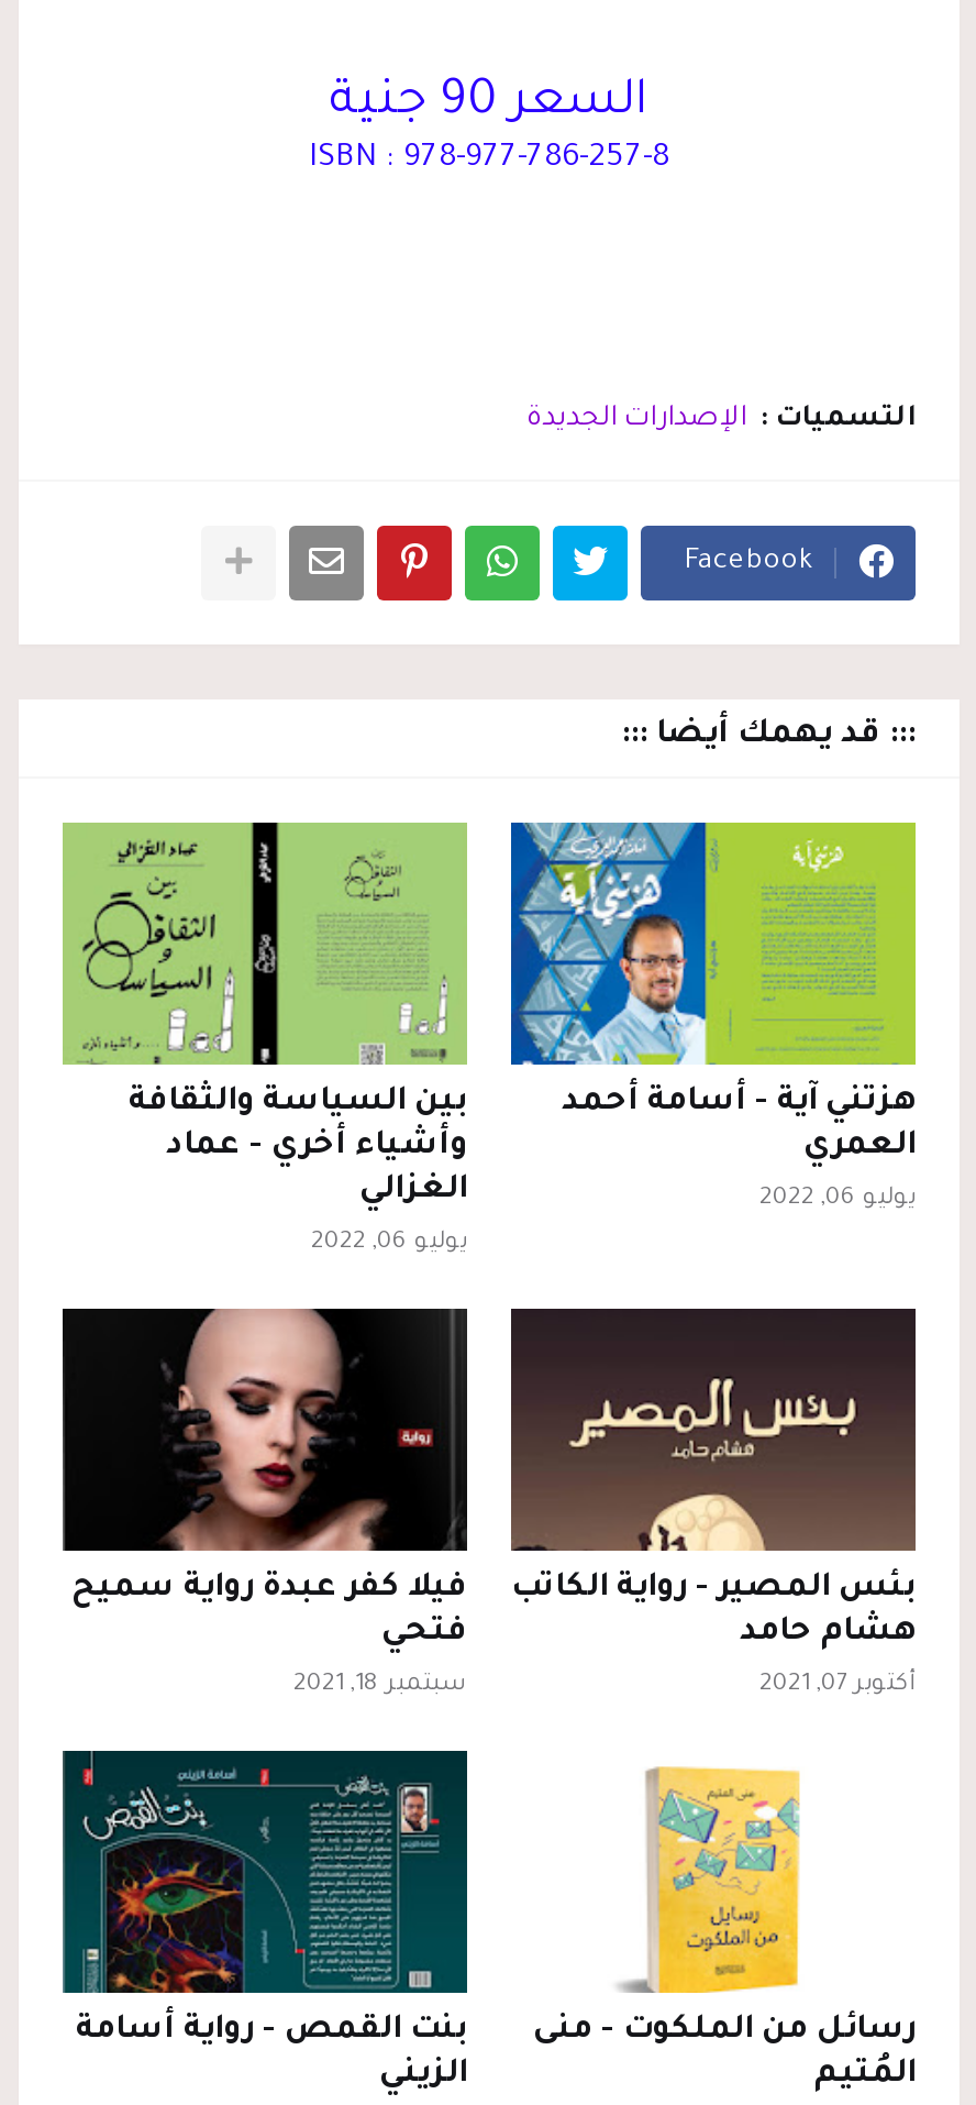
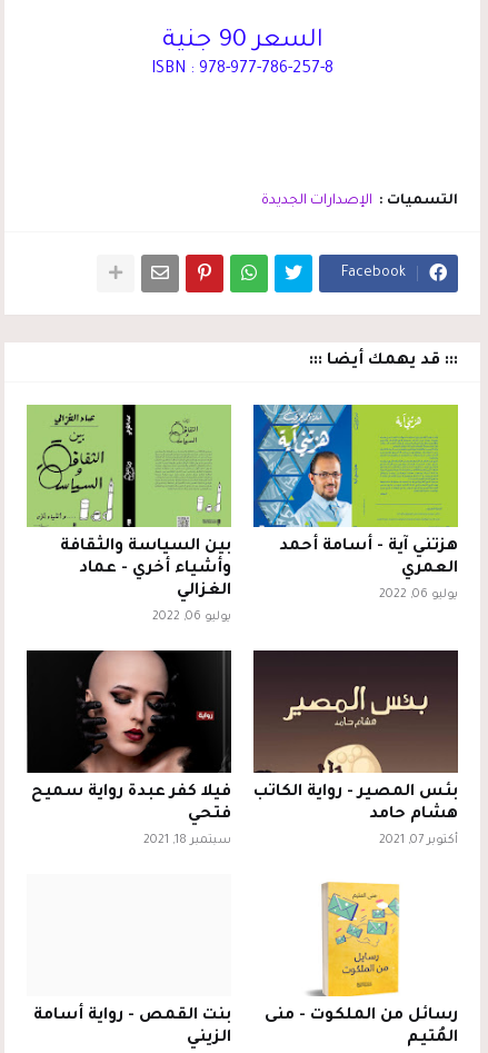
- [image]
